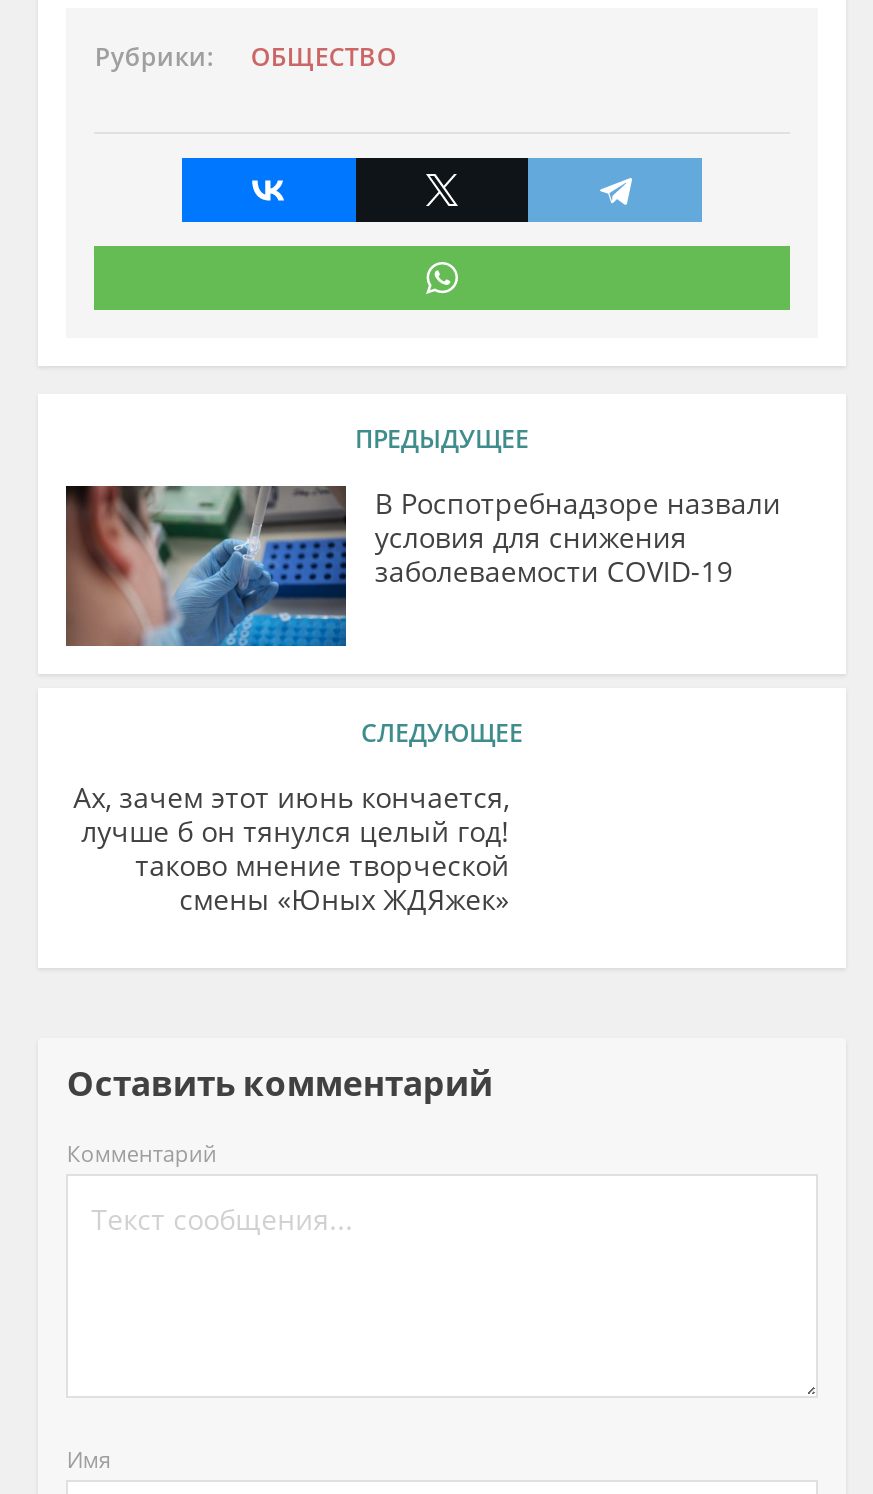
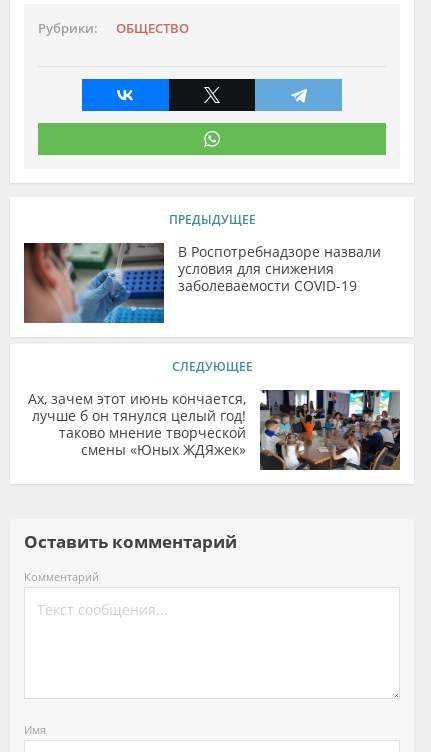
+ [image]
